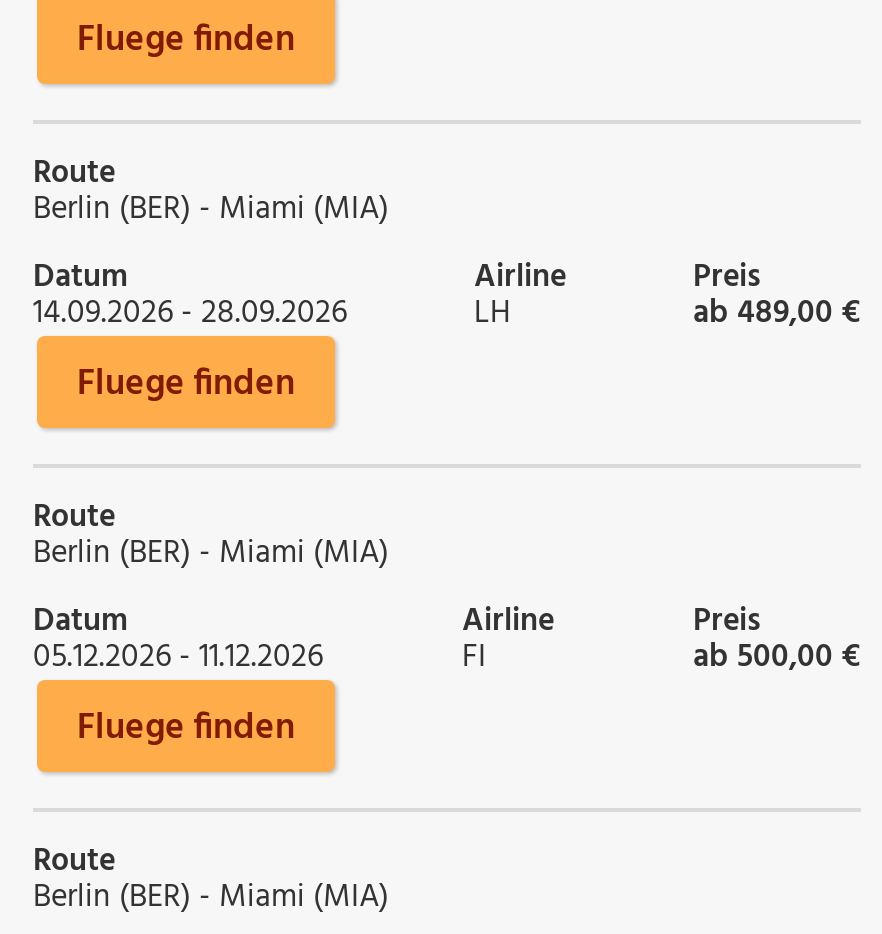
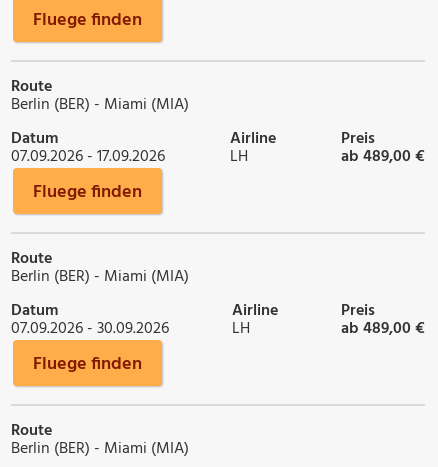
- 14.09.2026 - 28.09.2026
+ 07.09.2026 - 17.09.2026

- 05.12.2026 - 11.12.2026
+ 07.09.2026 - 30.09.2026

- FI
+ LH

- ab 500,00 €
+ ab 489,00 €
